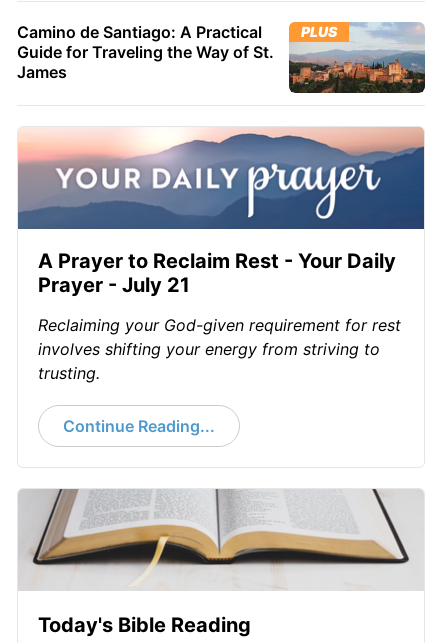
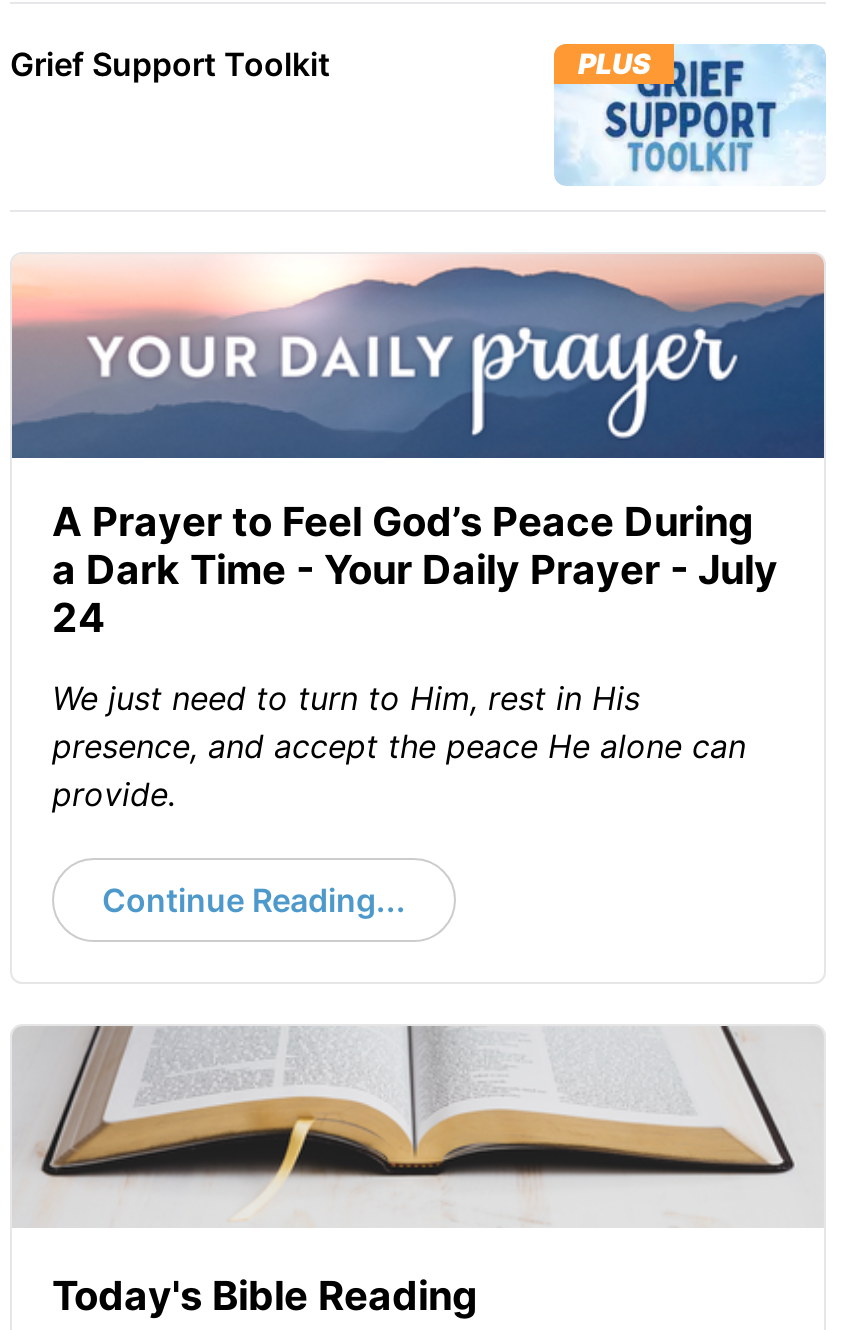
- Camino de Santiago: A Practical
- Guide for Traveling the Way of St.
- James
+ Grief Support Toolkit

- [image]
+ [image]

- A Prayer to Reclaim Rest - Your Daily
- Prayer - July 21
+ A Prayer to Feel God’s Peace During
+ a Dark Time - Your Daily Prayer - July
+ 24

- Reclaiming your God-given requirement for rest
- involves shifting your energy from striving to
- trusting.
+ We just need to turn to Him, rest in His
+ presence, and accept the peace He alone can
+ provide.
